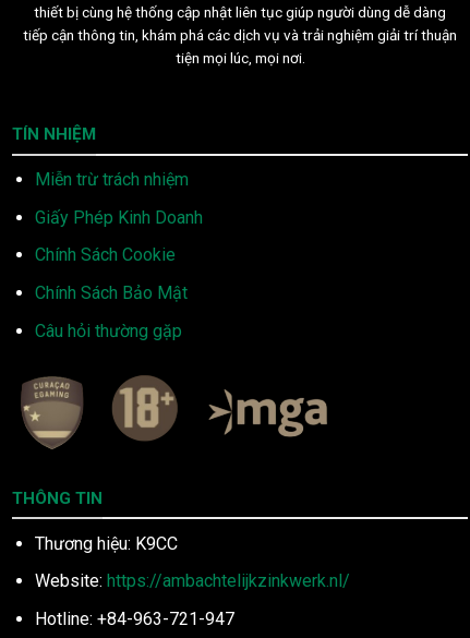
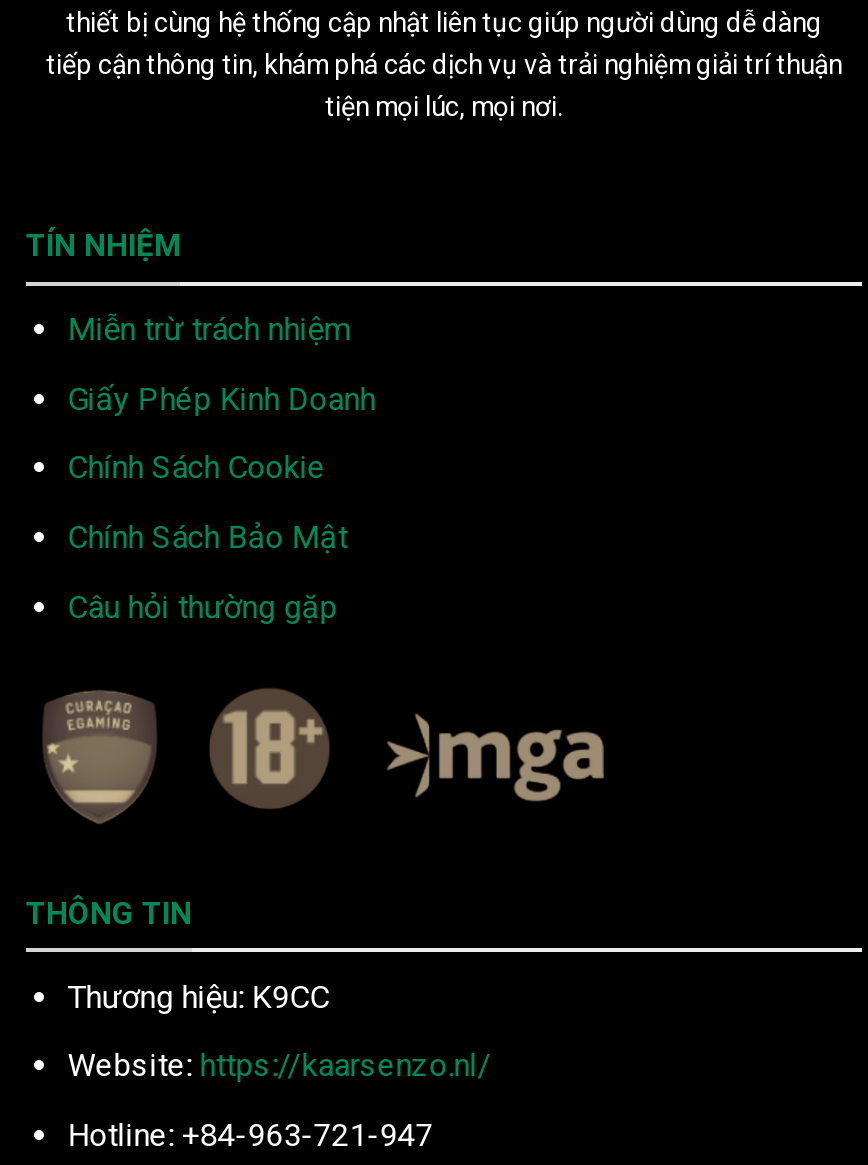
- Website: https://ambachtelijkzinkwerk.nl/
+ Website: https://kaarsenzo.nl/
